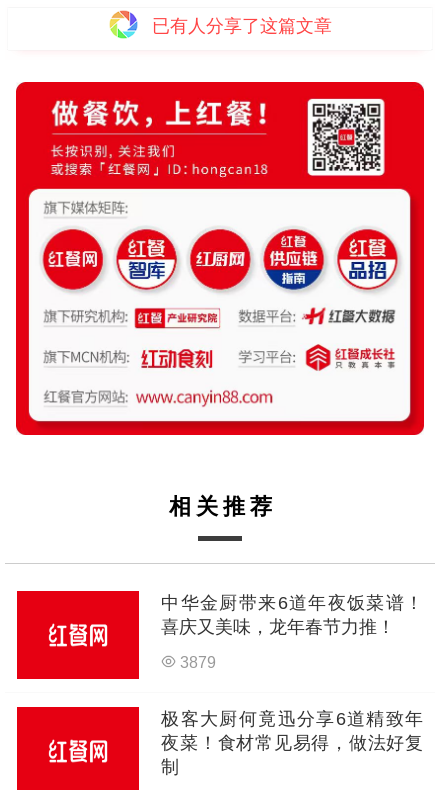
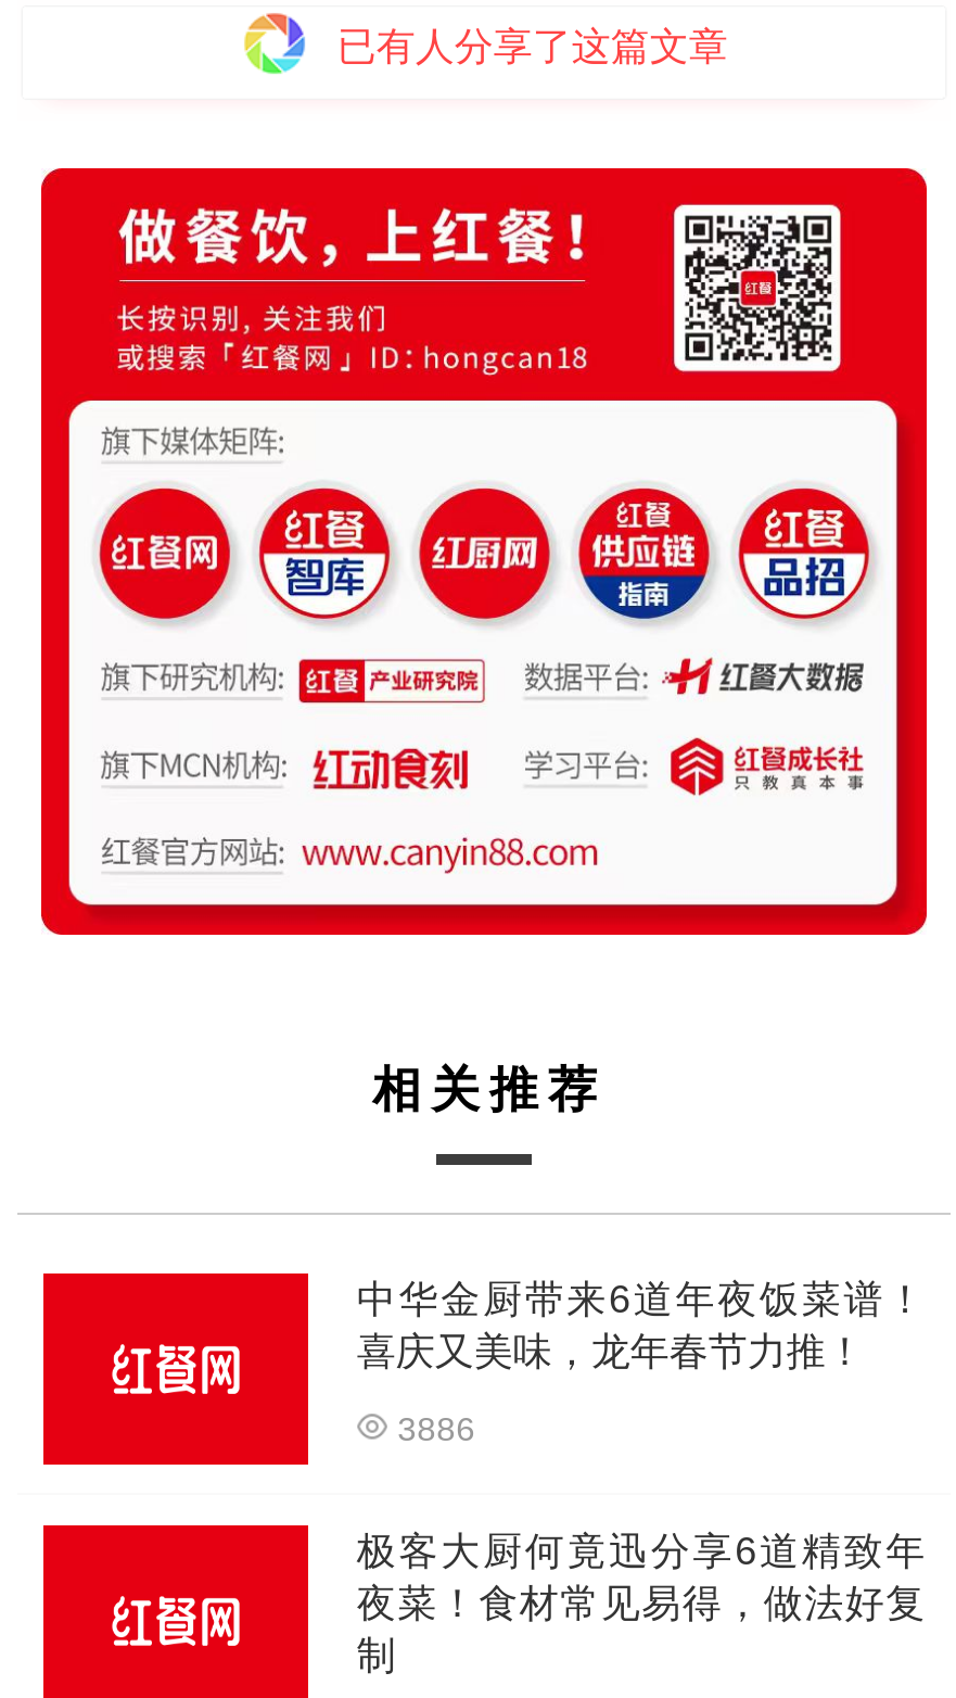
- 3879
+ 3886
